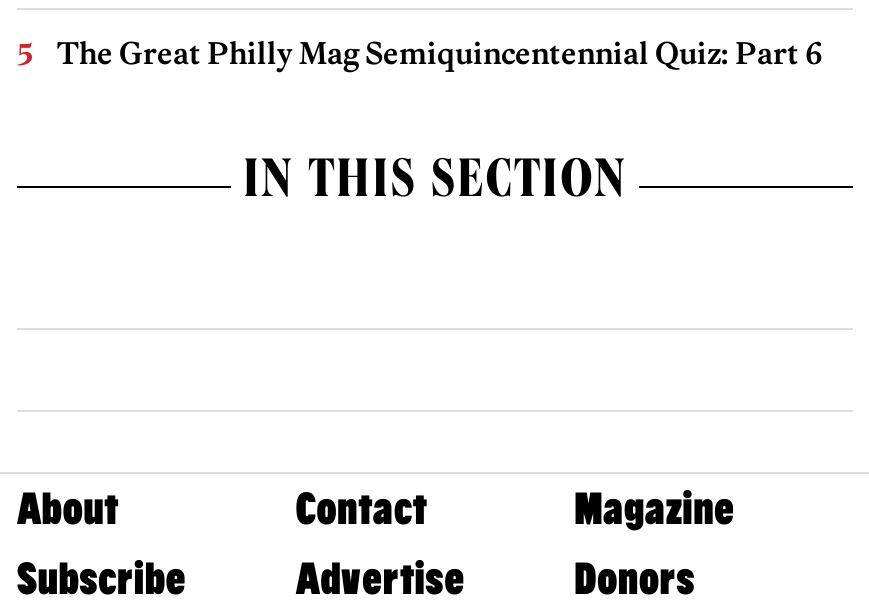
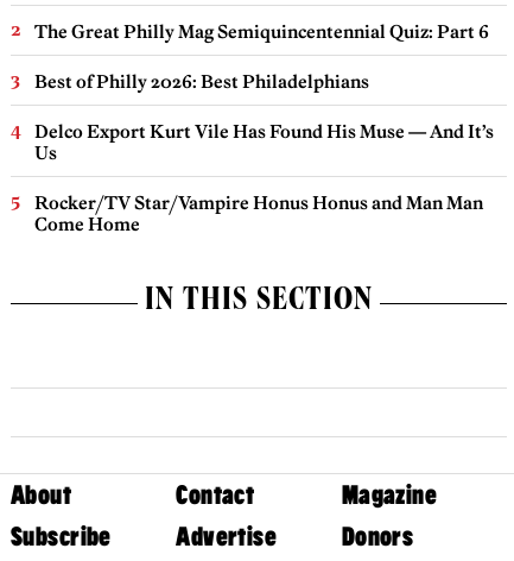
+ Best of Philly 2026: Best Philadelphians
+ Delco Export Kurt Vile Has Found His Muse — And It’s
+ Us
+ Rocker/TV Star/Vampire Honus Honus and Man Man
+ Come Home
